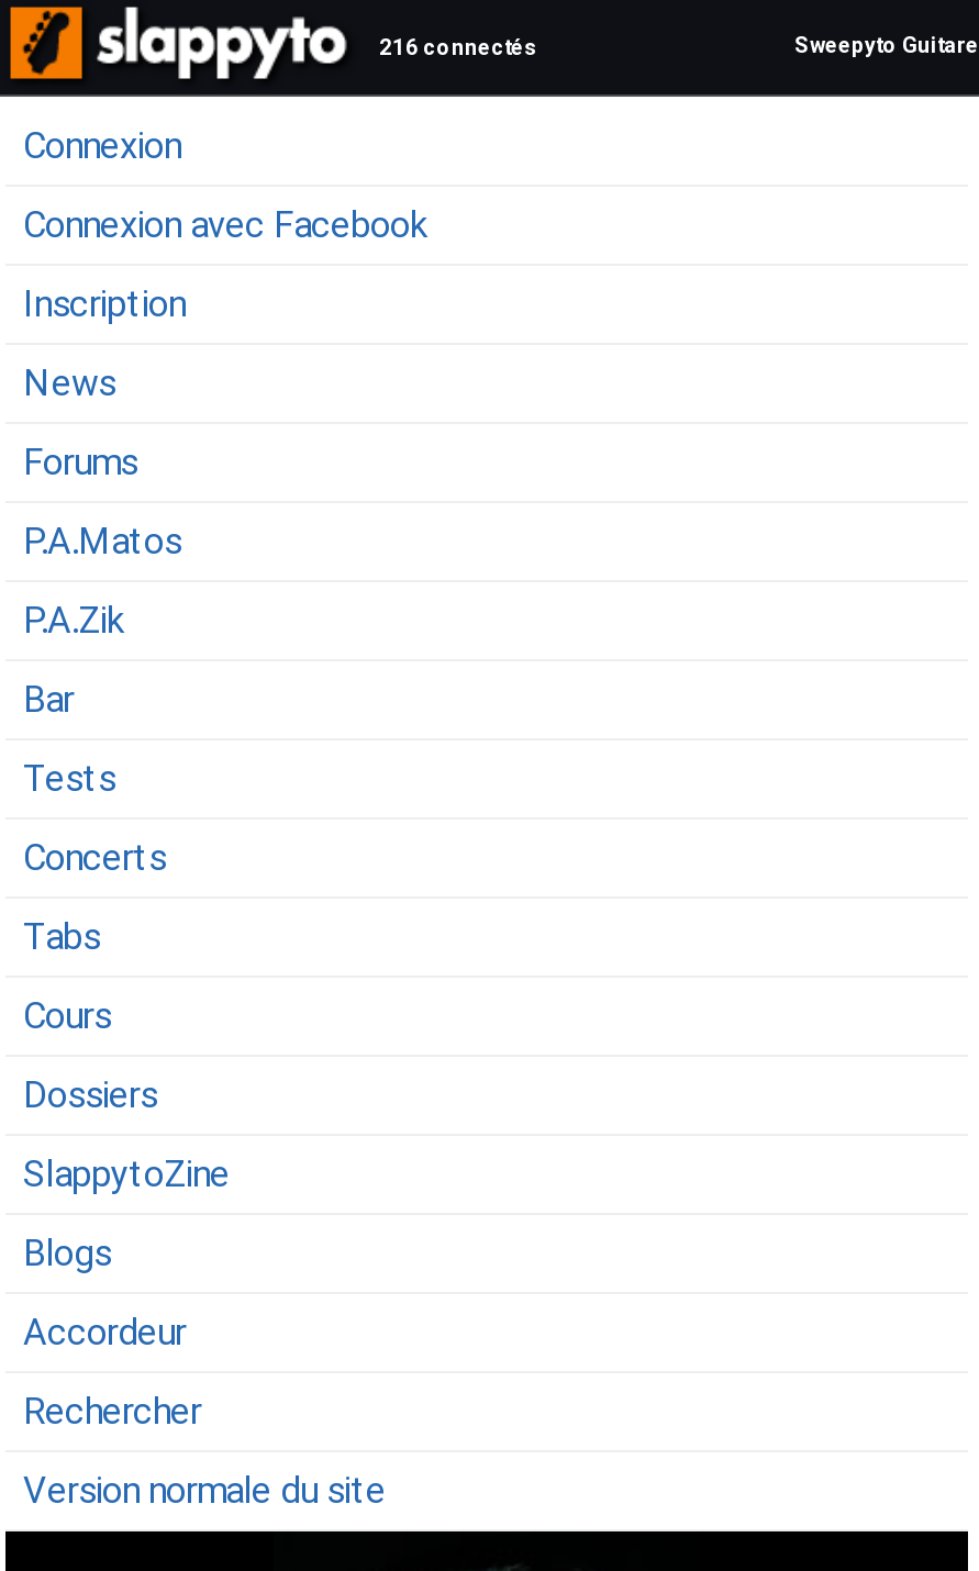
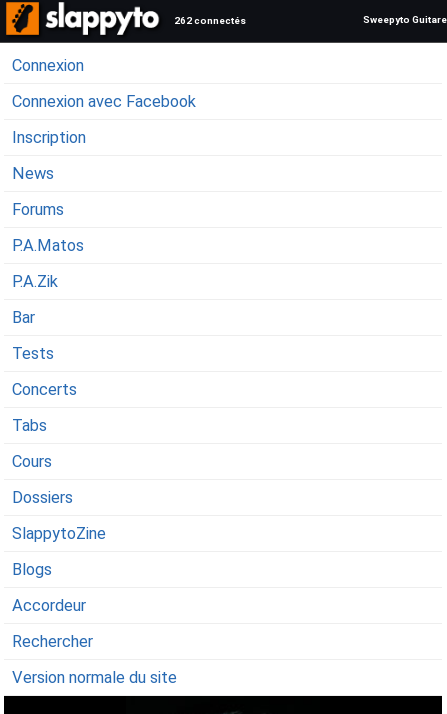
- 216 connectés
+ 262 connectés
